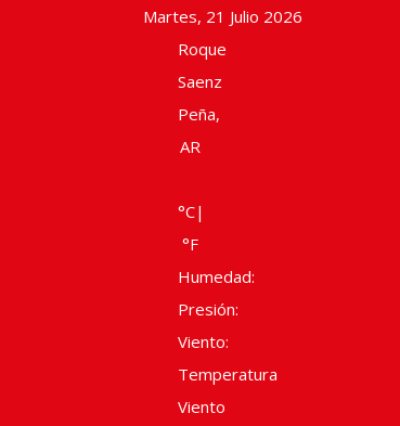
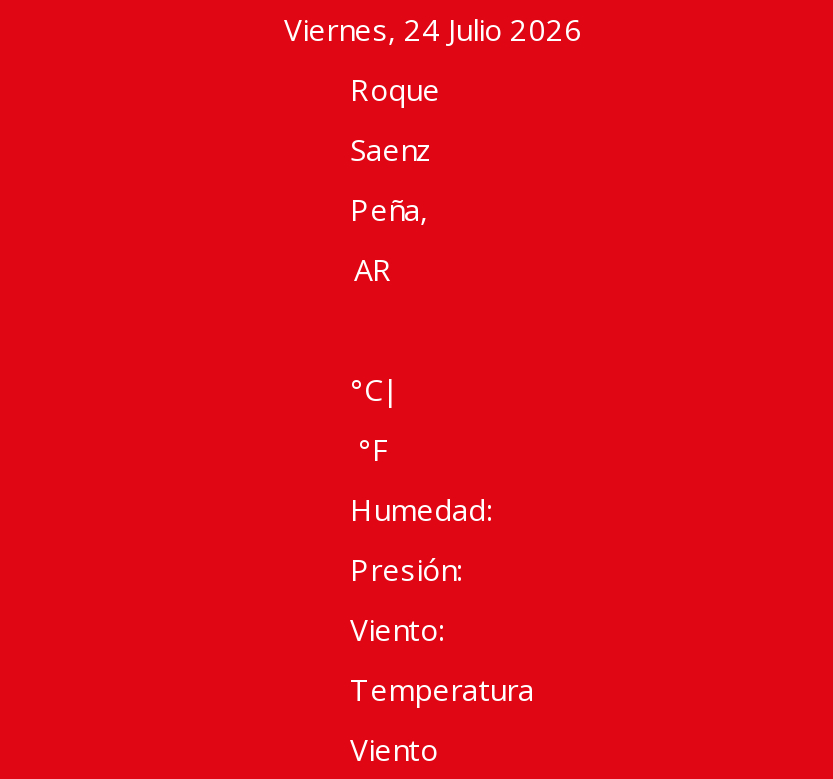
- Martes, 21 Julio 2026
+ Viernes, 24 Julio 2026
